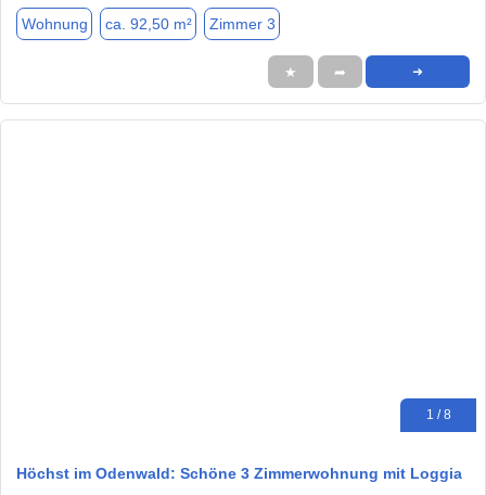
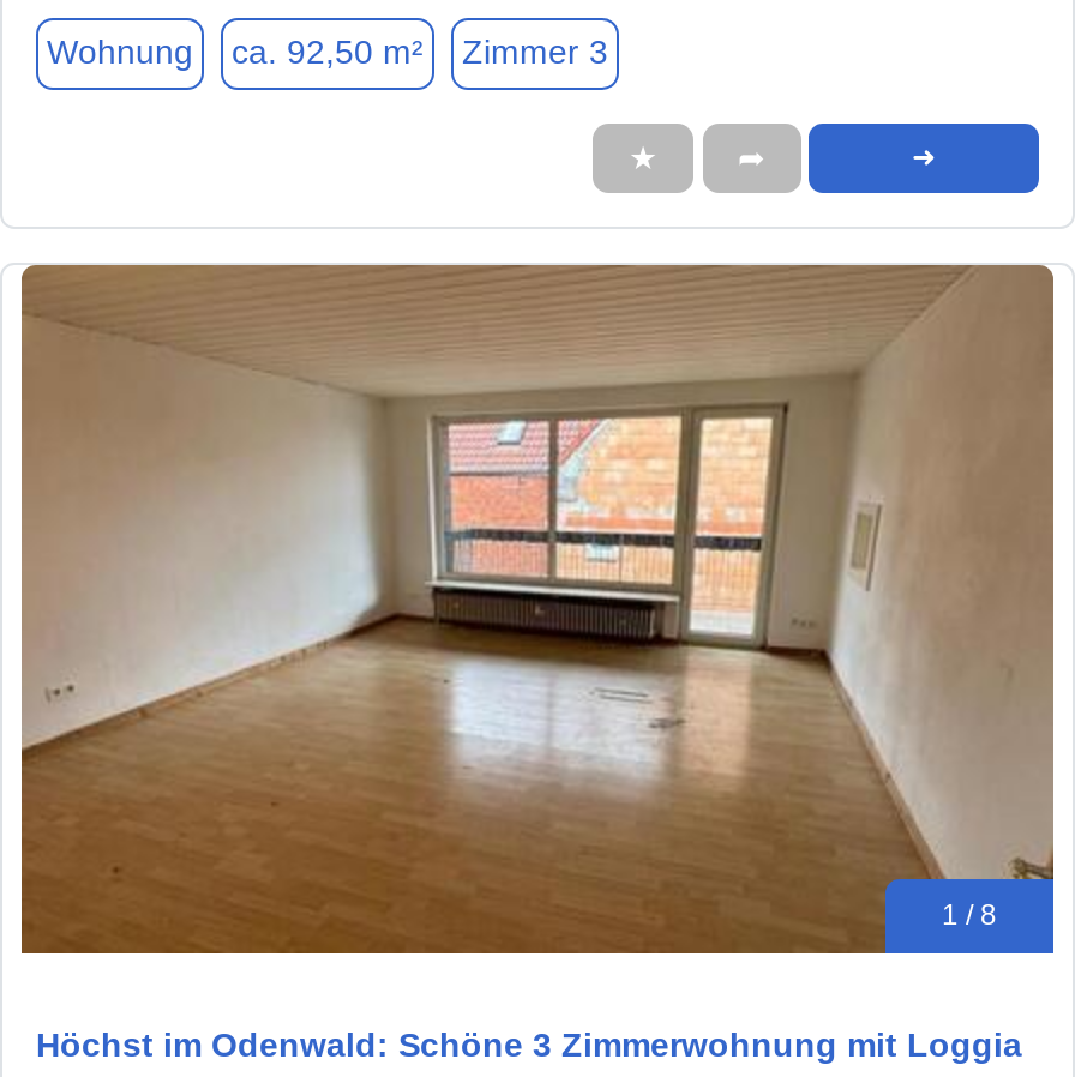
+ [image]
